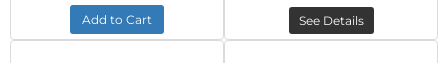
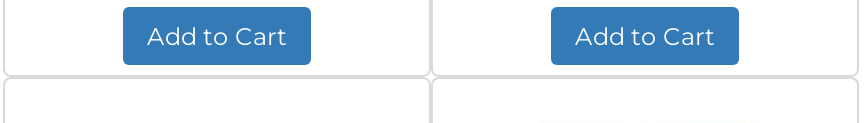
- See Details
+ Add to Cart
